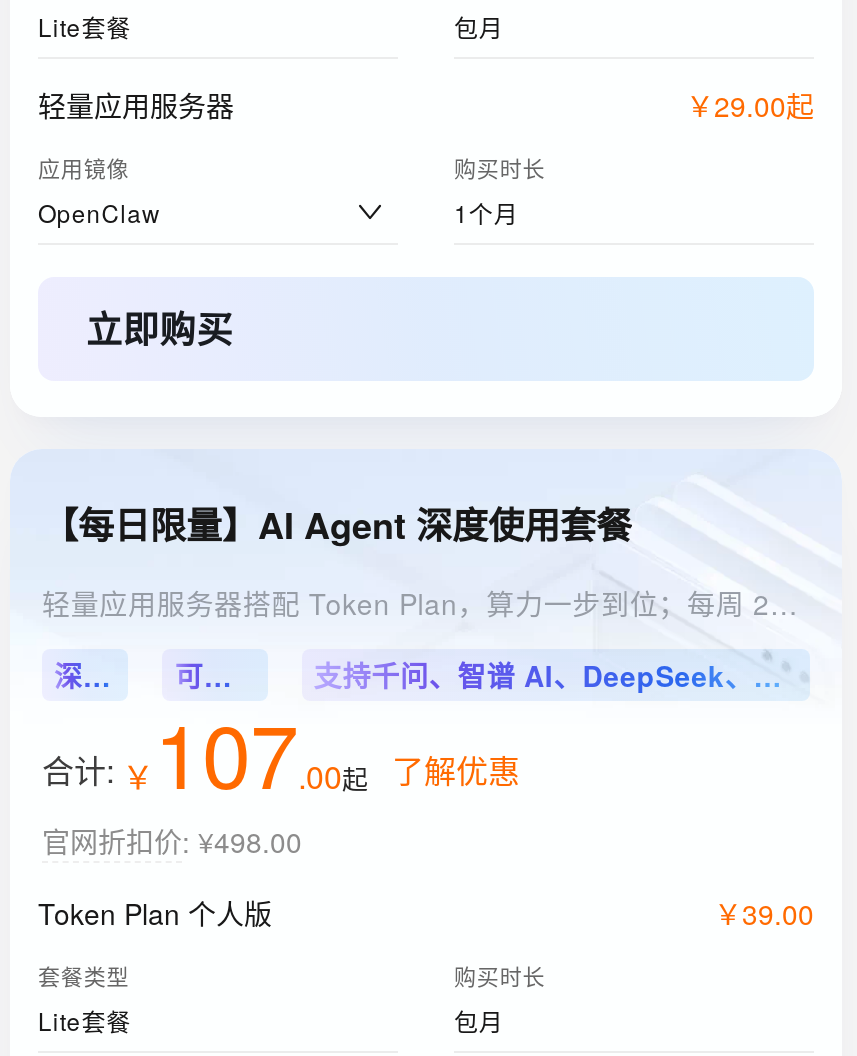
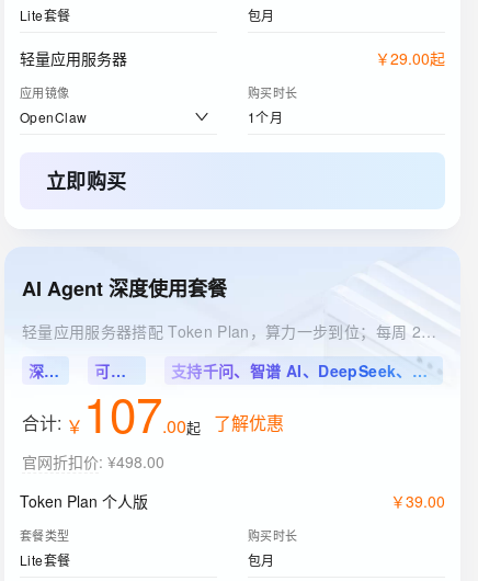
- 【每日限量】AI Agent 深度使用套餐
+ AI Agent 深度使用套餐
